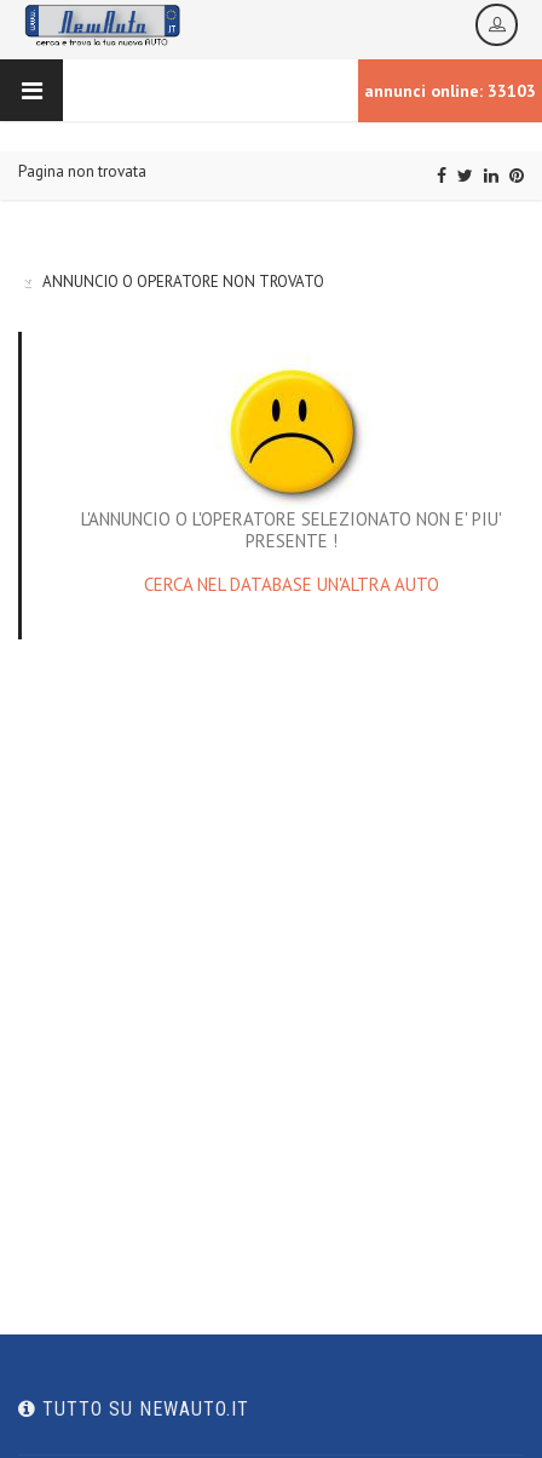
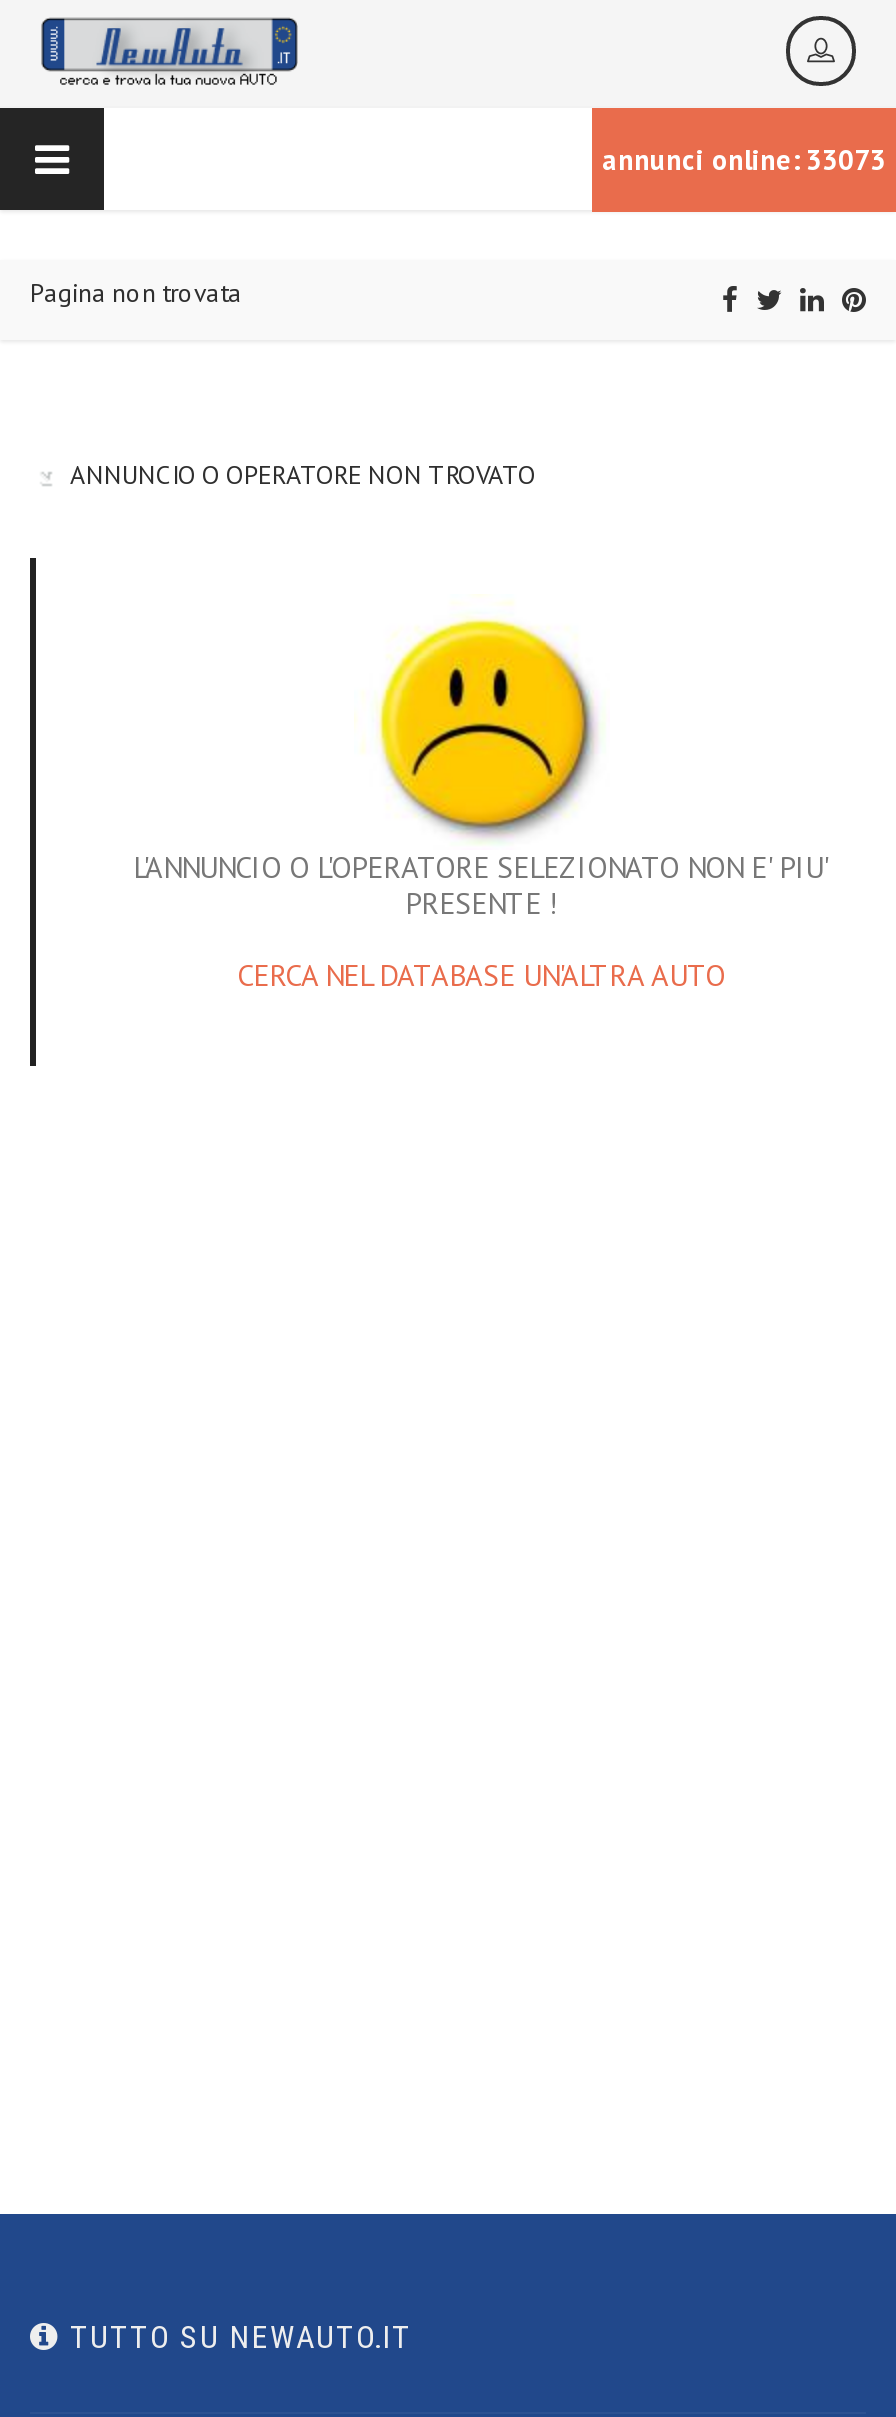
- annunci online: 33103
+ annunci online: 33073
